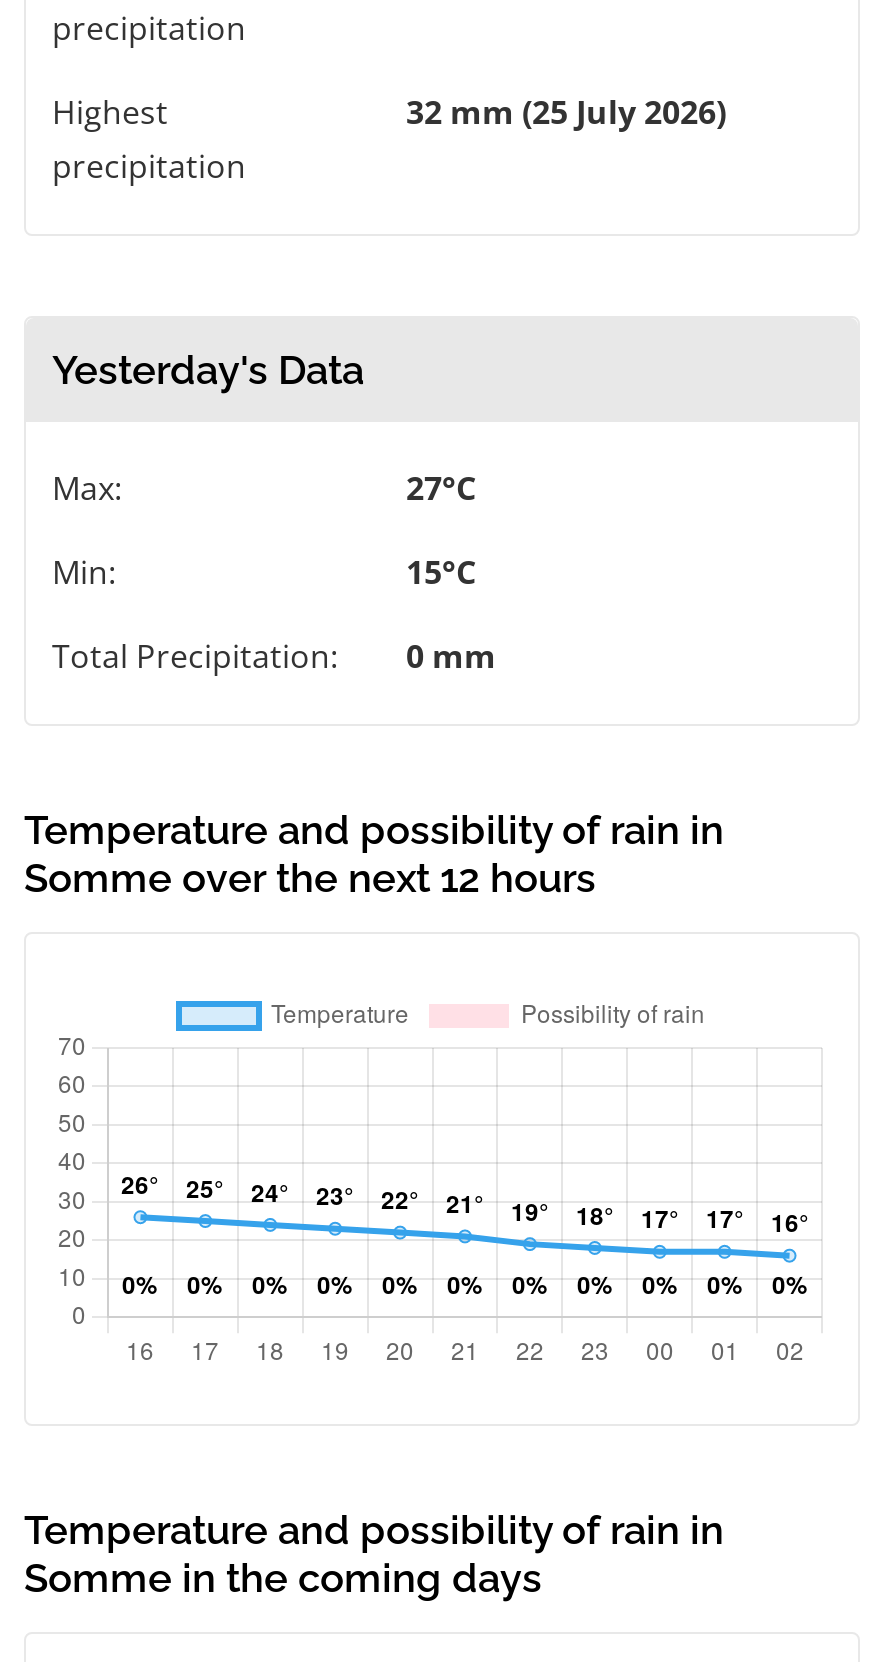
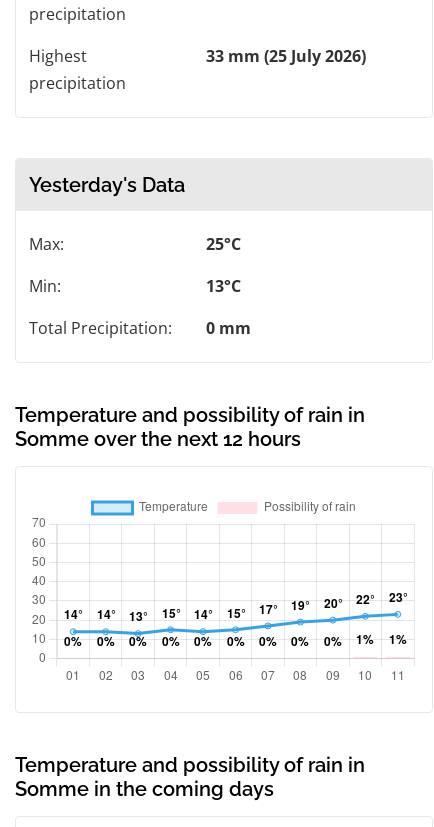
- 32 mm (25 July 2026)
+ 33 mm (25 July 2026)

- 27°C
+ 25°C

- 15°C
+ 13°C

- [image]
+ [image]
